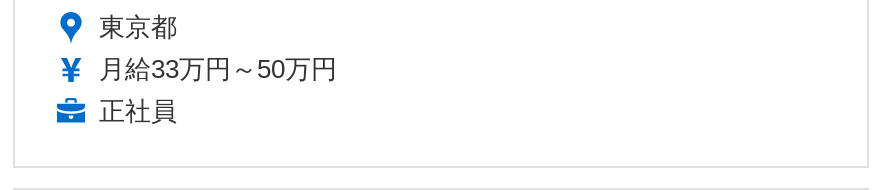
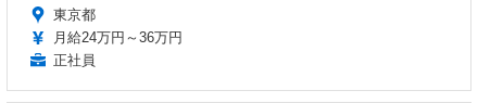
- 月給33万円～50万円
+ 月給24万円～36万円
